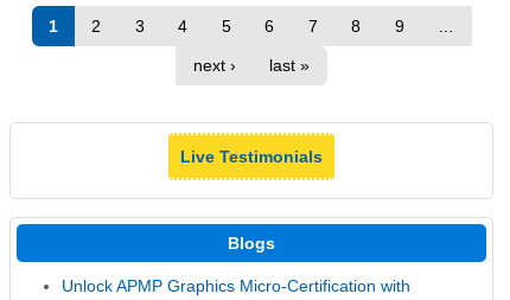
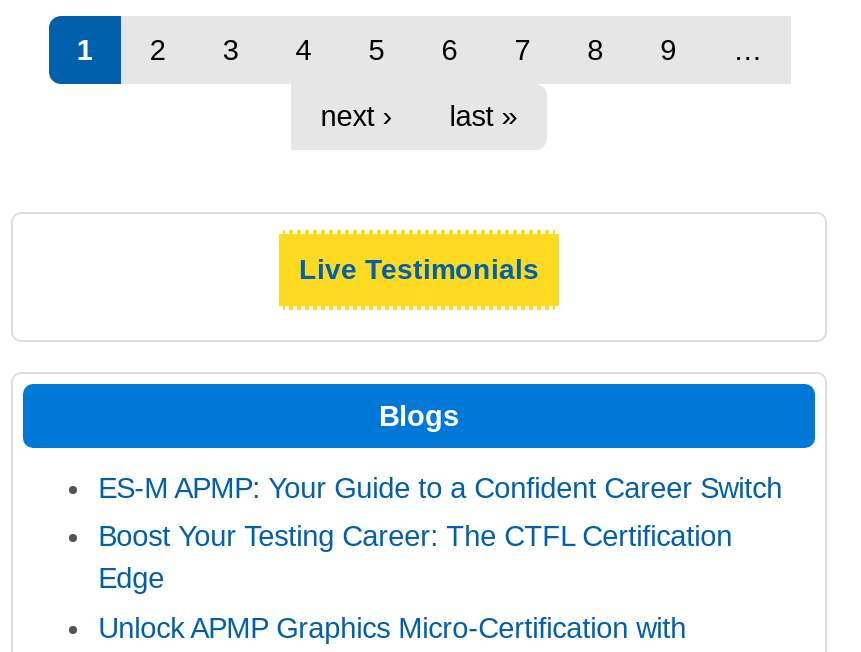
+ ES-M APMP: Your Guide to a Confident Career Switch
+ Boost Your Testing Career: The CTFL Certification
+ Edge
